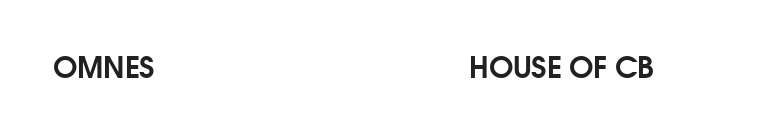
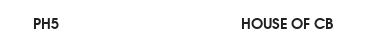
- OMNES
+ PH5
